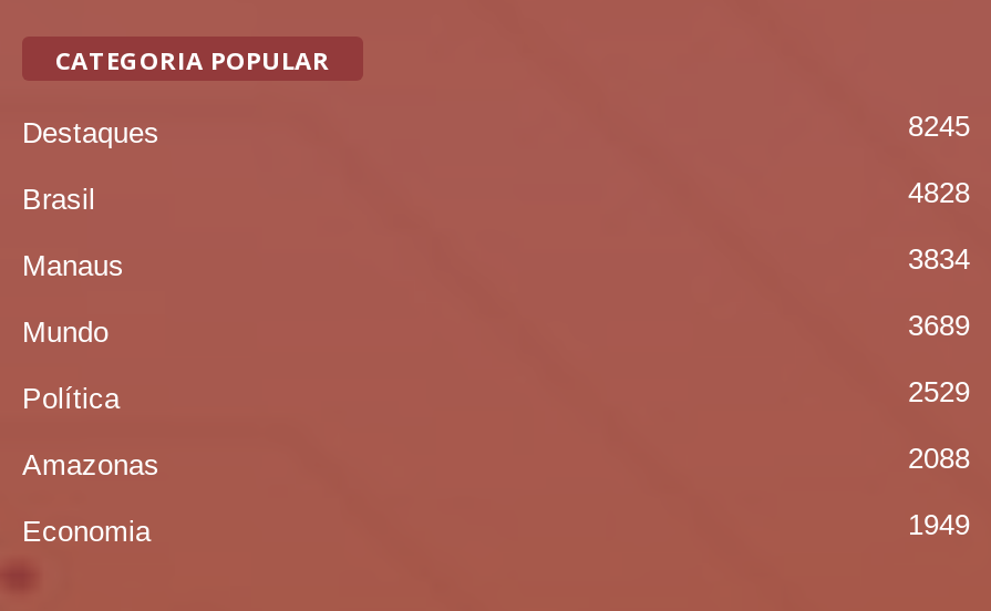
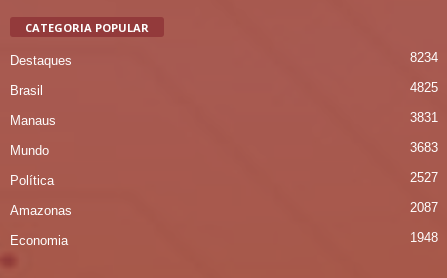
- 8245
+ 8234

- 4828
+ 4825

- 3834
+ 3831

- 3689
+ 3683

- 2529
+ 2527

- 2088
+ 2087

- 1949
+ 1948
